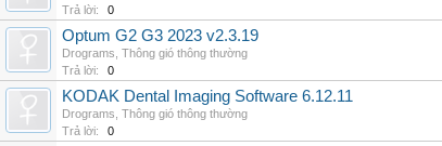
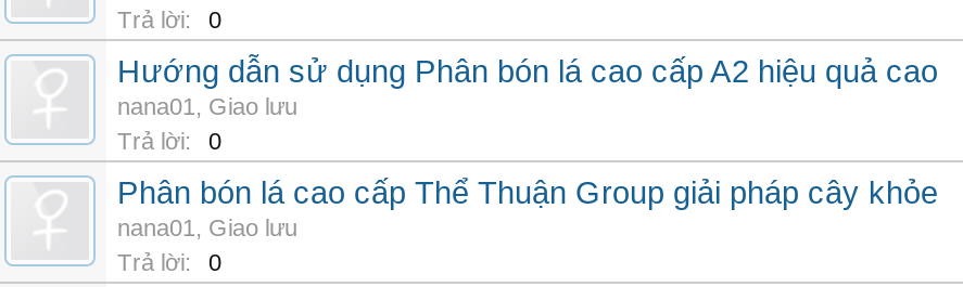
- Optum G2 G3 2023 v2.3.19
- Drograms, Thông gió thông thường
+ Hướng dẫn sử dụng Phân bón lá cao cấp A2 hiệu quả cao
+ nana01, Giao lưu

- KODAK Dental Imaging Software 6.12.11
- Drograms, Thông gió thông thường
+ Phân bón lá cao cấp Thể Thuận Group giải pháp cây khỏe
+ nana01, Giao lưu
